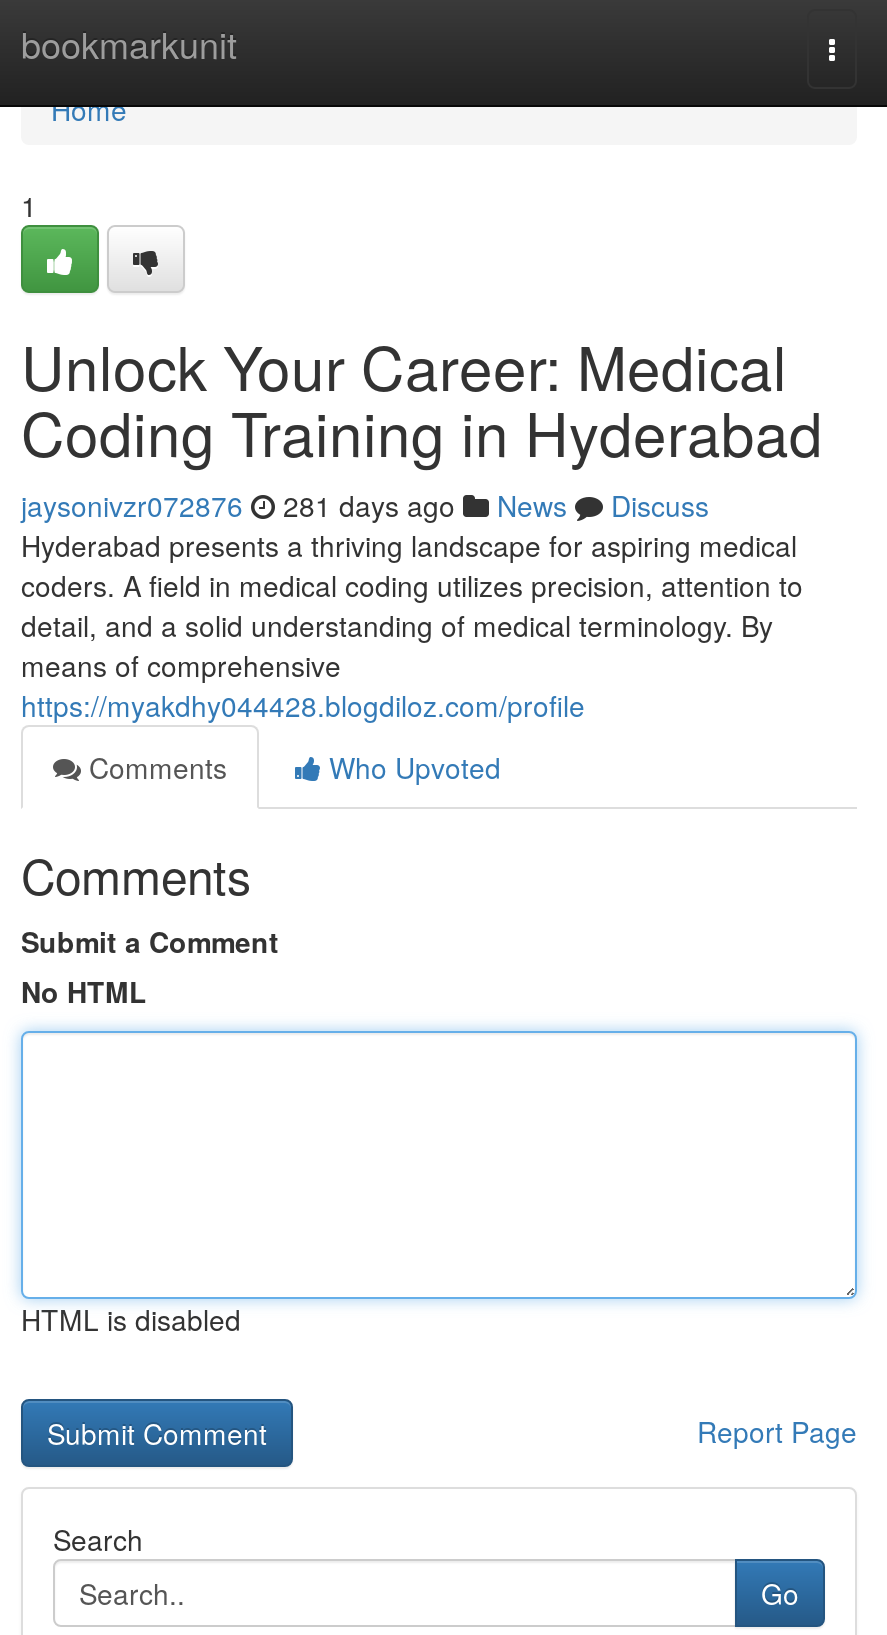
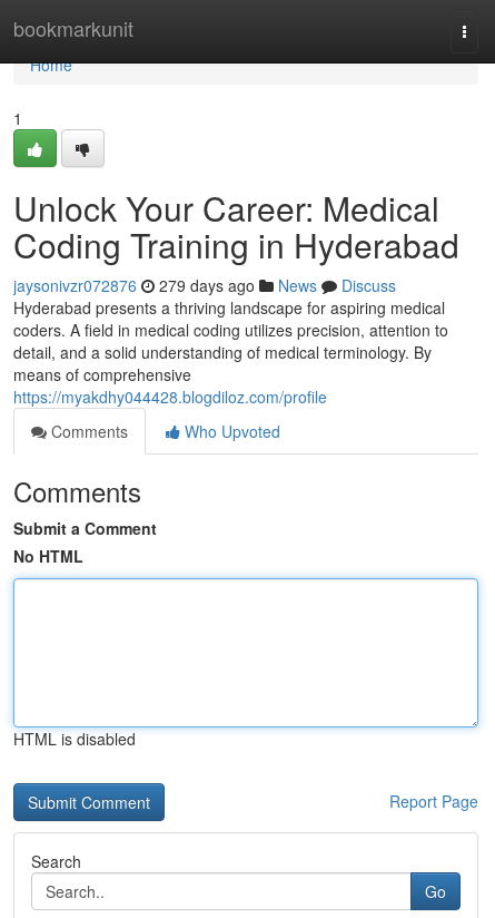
- jaysonivzr072876 281 days ago News Discuss
+ jaysonivzr072876 279 days ago News Discuss
